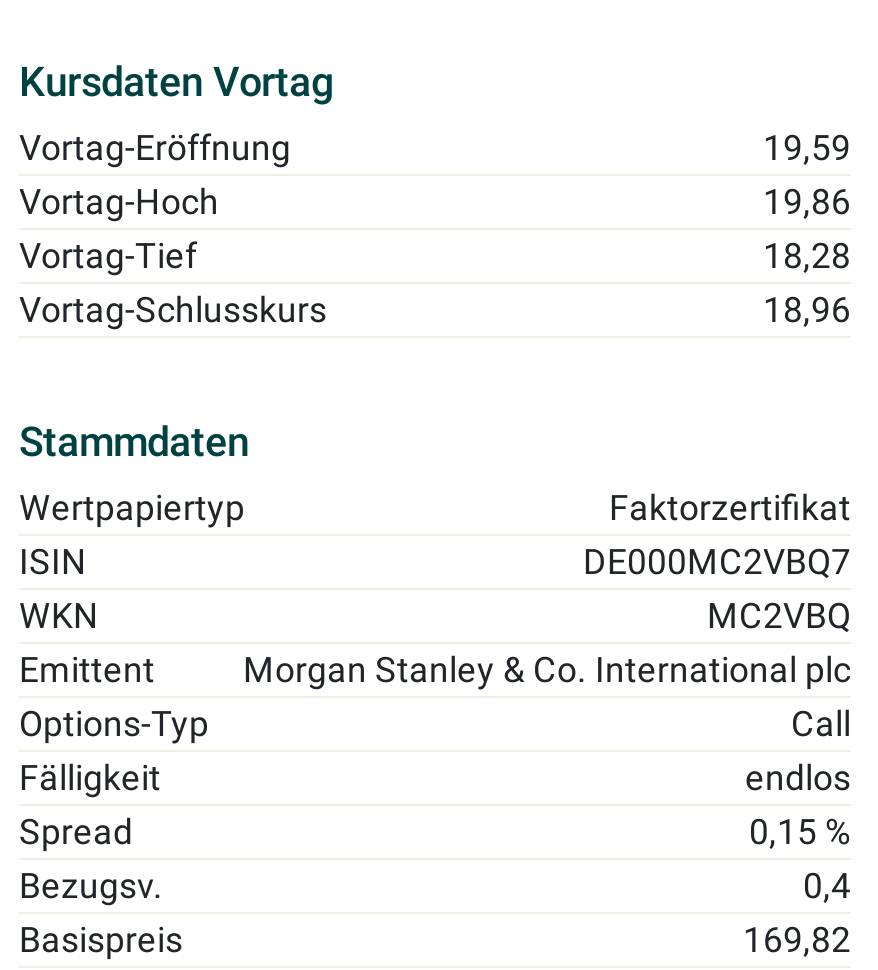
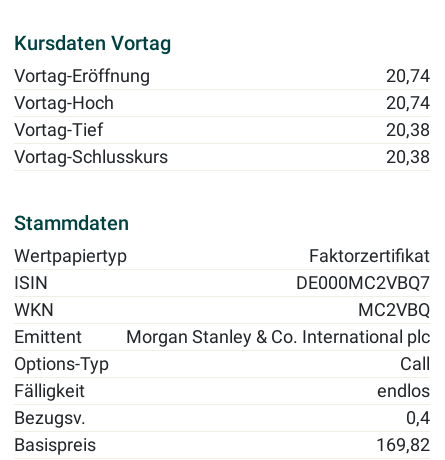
- 19,59
+ 20,74

- 19,86
+ 20,74

- 18,28
+ 20,38

- 18,96
+ 20,38

- Spread
- 0,15 %
